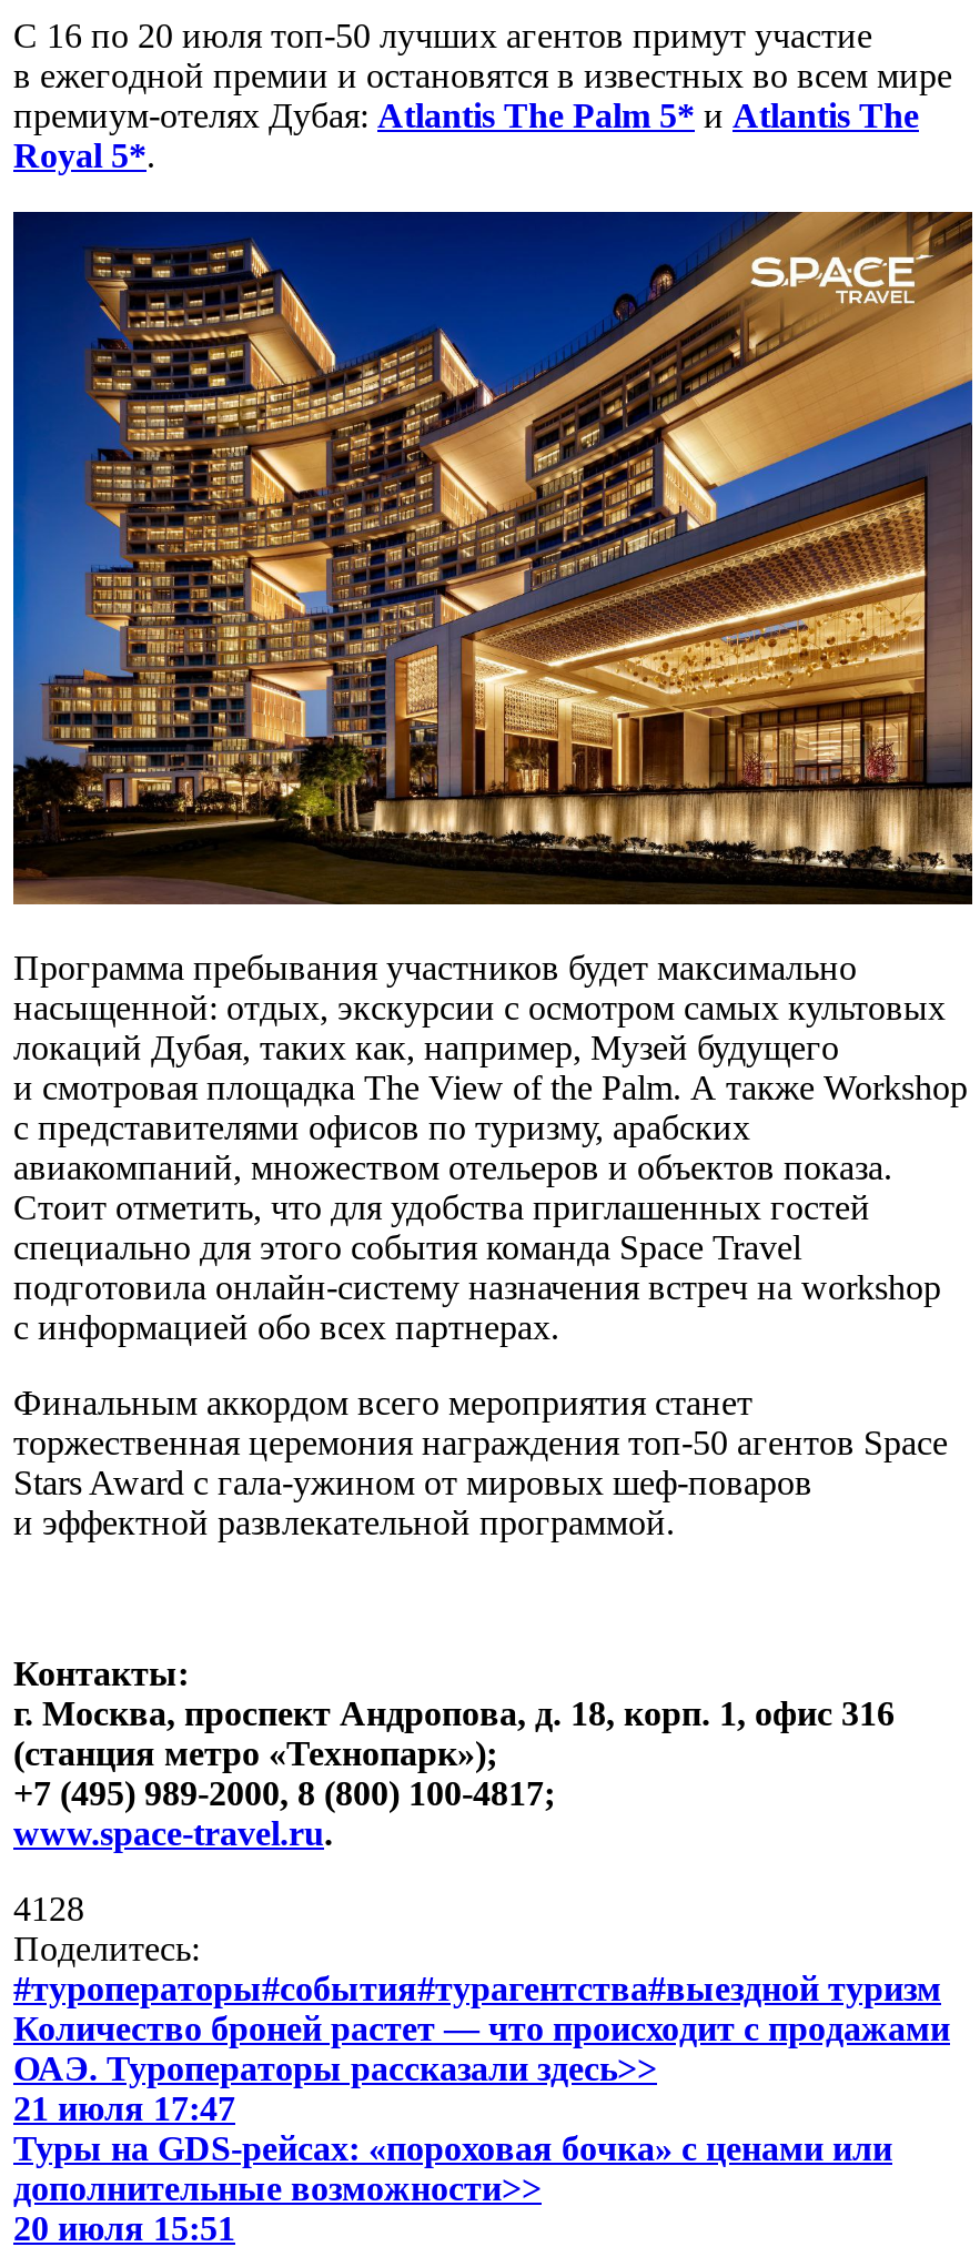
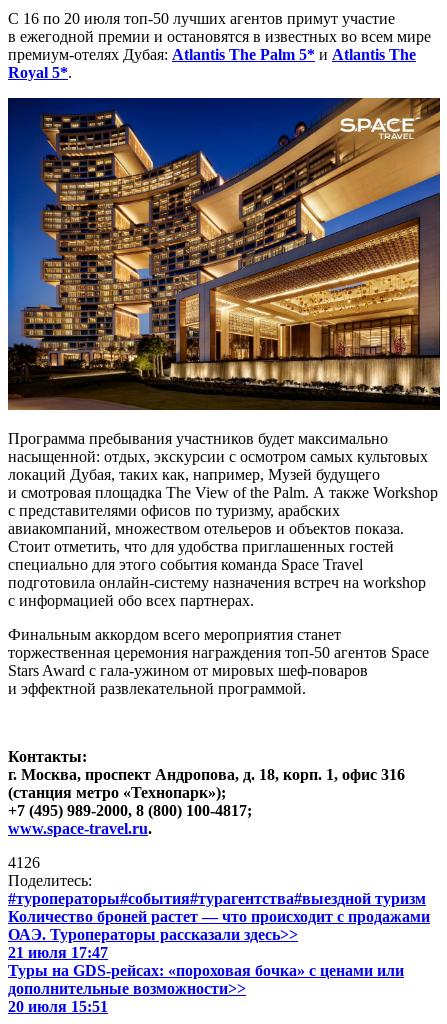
- 4128
+ 4126
